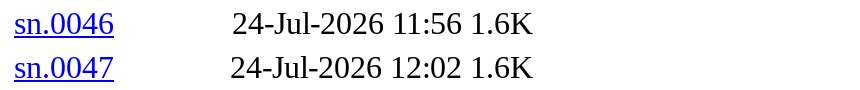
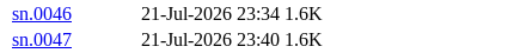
- 24-Jul-2026 11:56 1.6K
+ 21-Jul-2026 23:34 1.6K

- 24-Jul-2026 12:02 1.6K
+ 21-Jul-2026 23:40 1.6K
